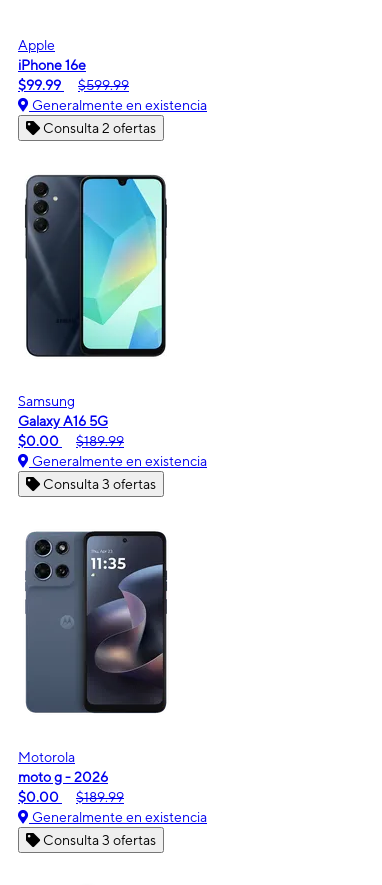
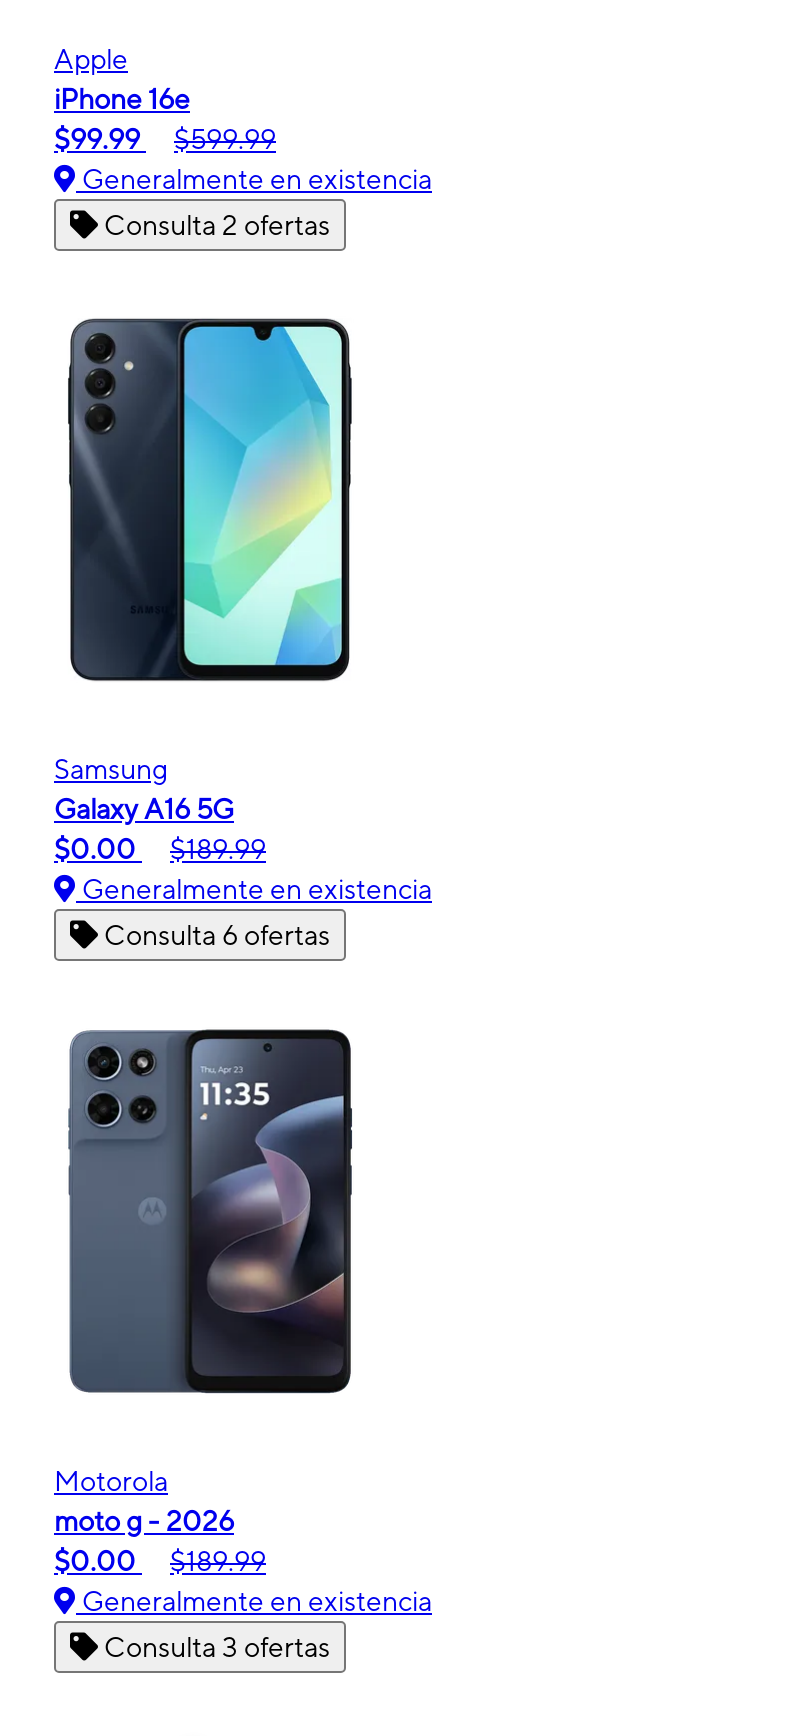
- Consulta 3 ofertas
+ Consulta 6 ofertas
